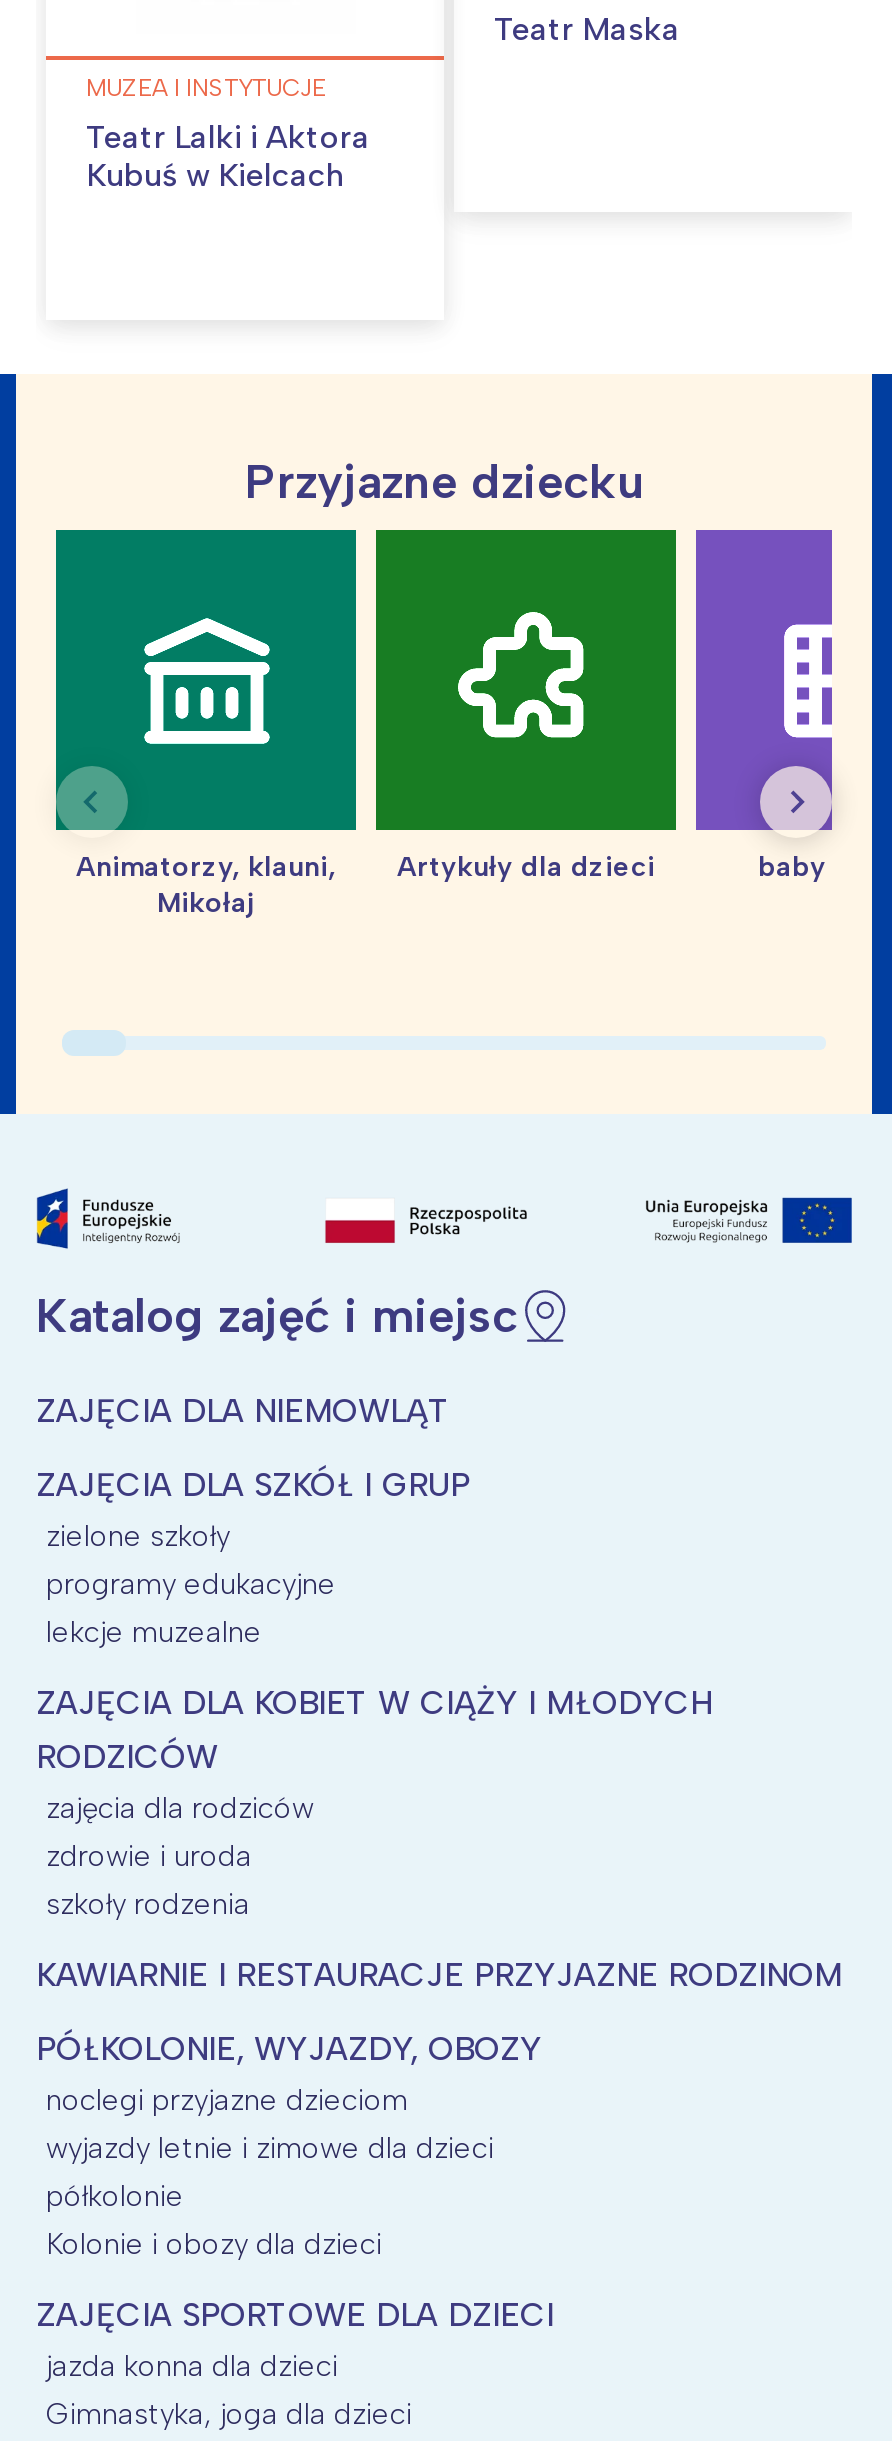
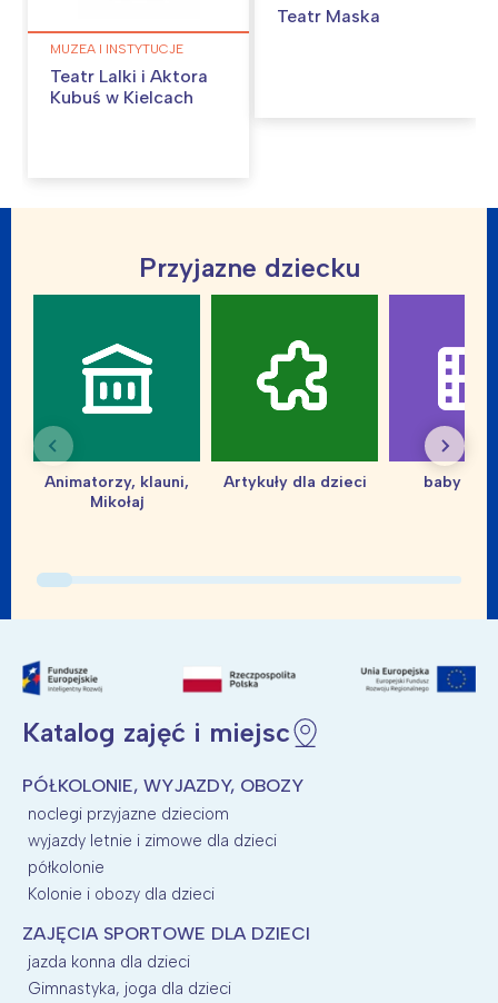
- ZAJĘCIA DLA NIEMOWLĄT
- ZAJĘCIA DLA SZKÓŁ I GRUP
- zielone szkoły
- programy edukacyjne
- lekcje muzealne
- ZAJĘCIA DLA KOBIET W CIĄŻY I MŁODYCH
- RODZICÓW
- zajęcia dla rodziców
- zdrowie i uroda
- szkoły rodzenia
- KAWIARNIE I RESTAURACJE PRZYJAZNE RODZINOM
